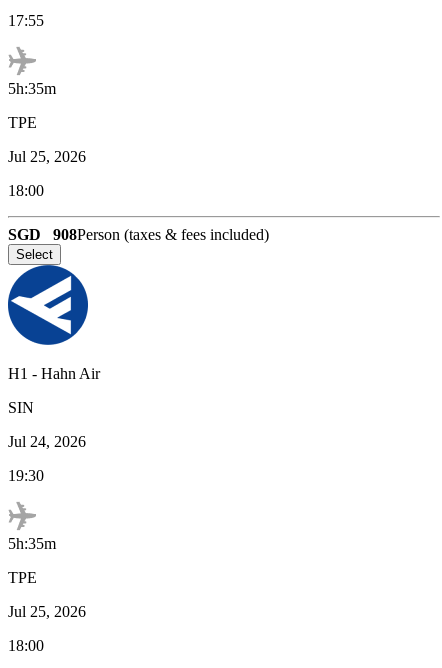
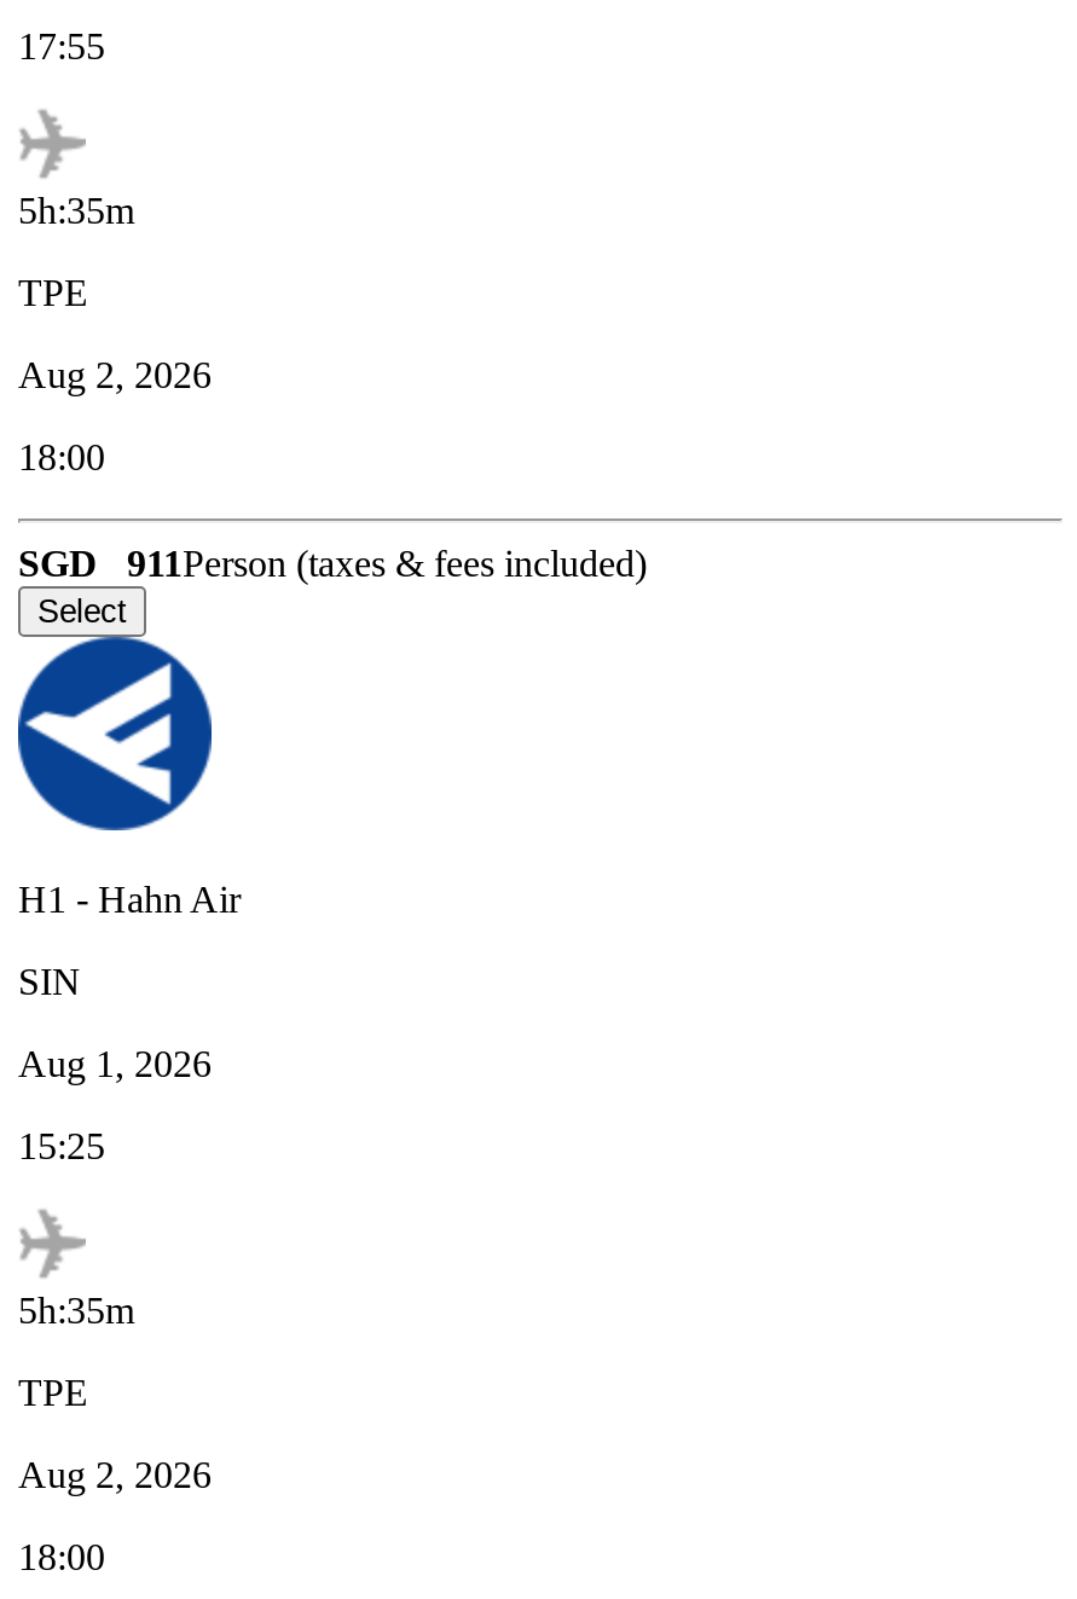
- Jul 25, 2026
+ Aug 2, 2026

- 908 Person (taxes & fees included)
+ 911 Person (taxes & fees included)

- Jul 24, 2026
+ Aug 1, 2026

- 19:30
+ 15:25

- Jul 25, 2026
+ Aug 2, 2026
